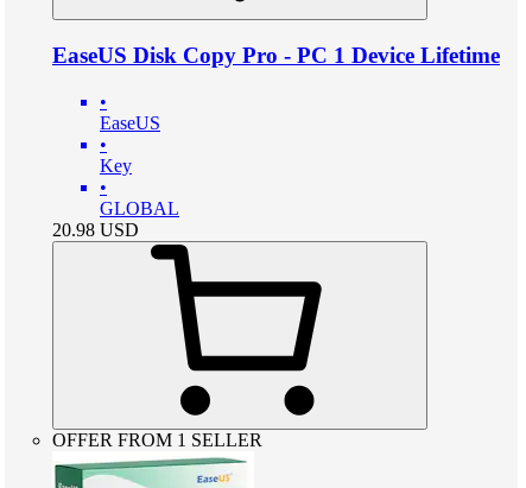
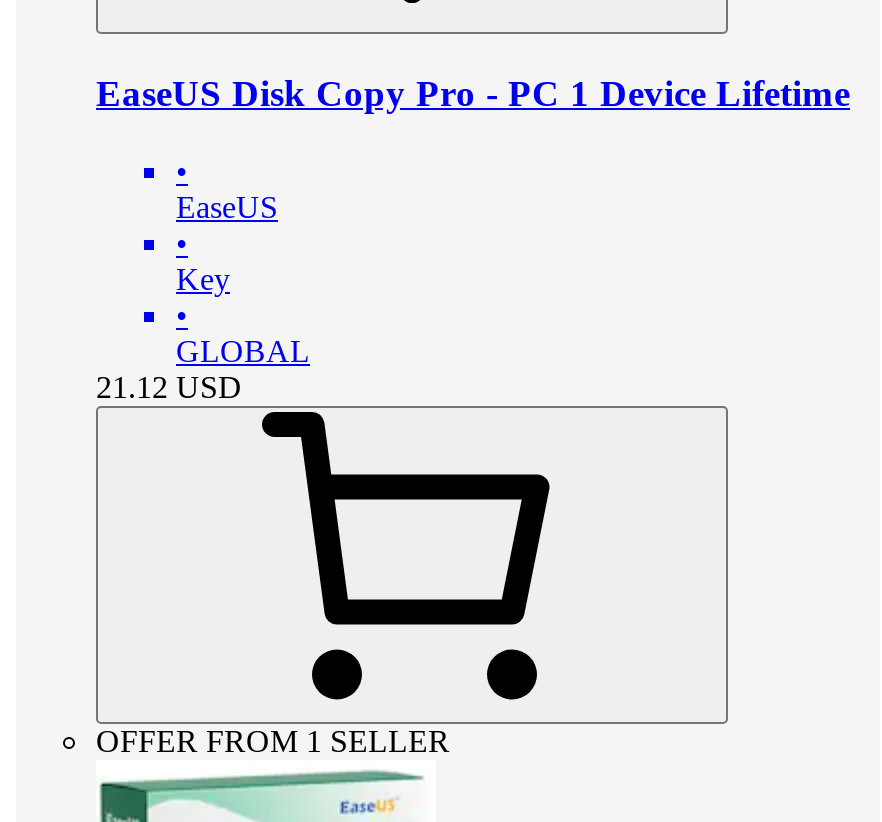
- 20.98 USD
+ 21.12 USD
